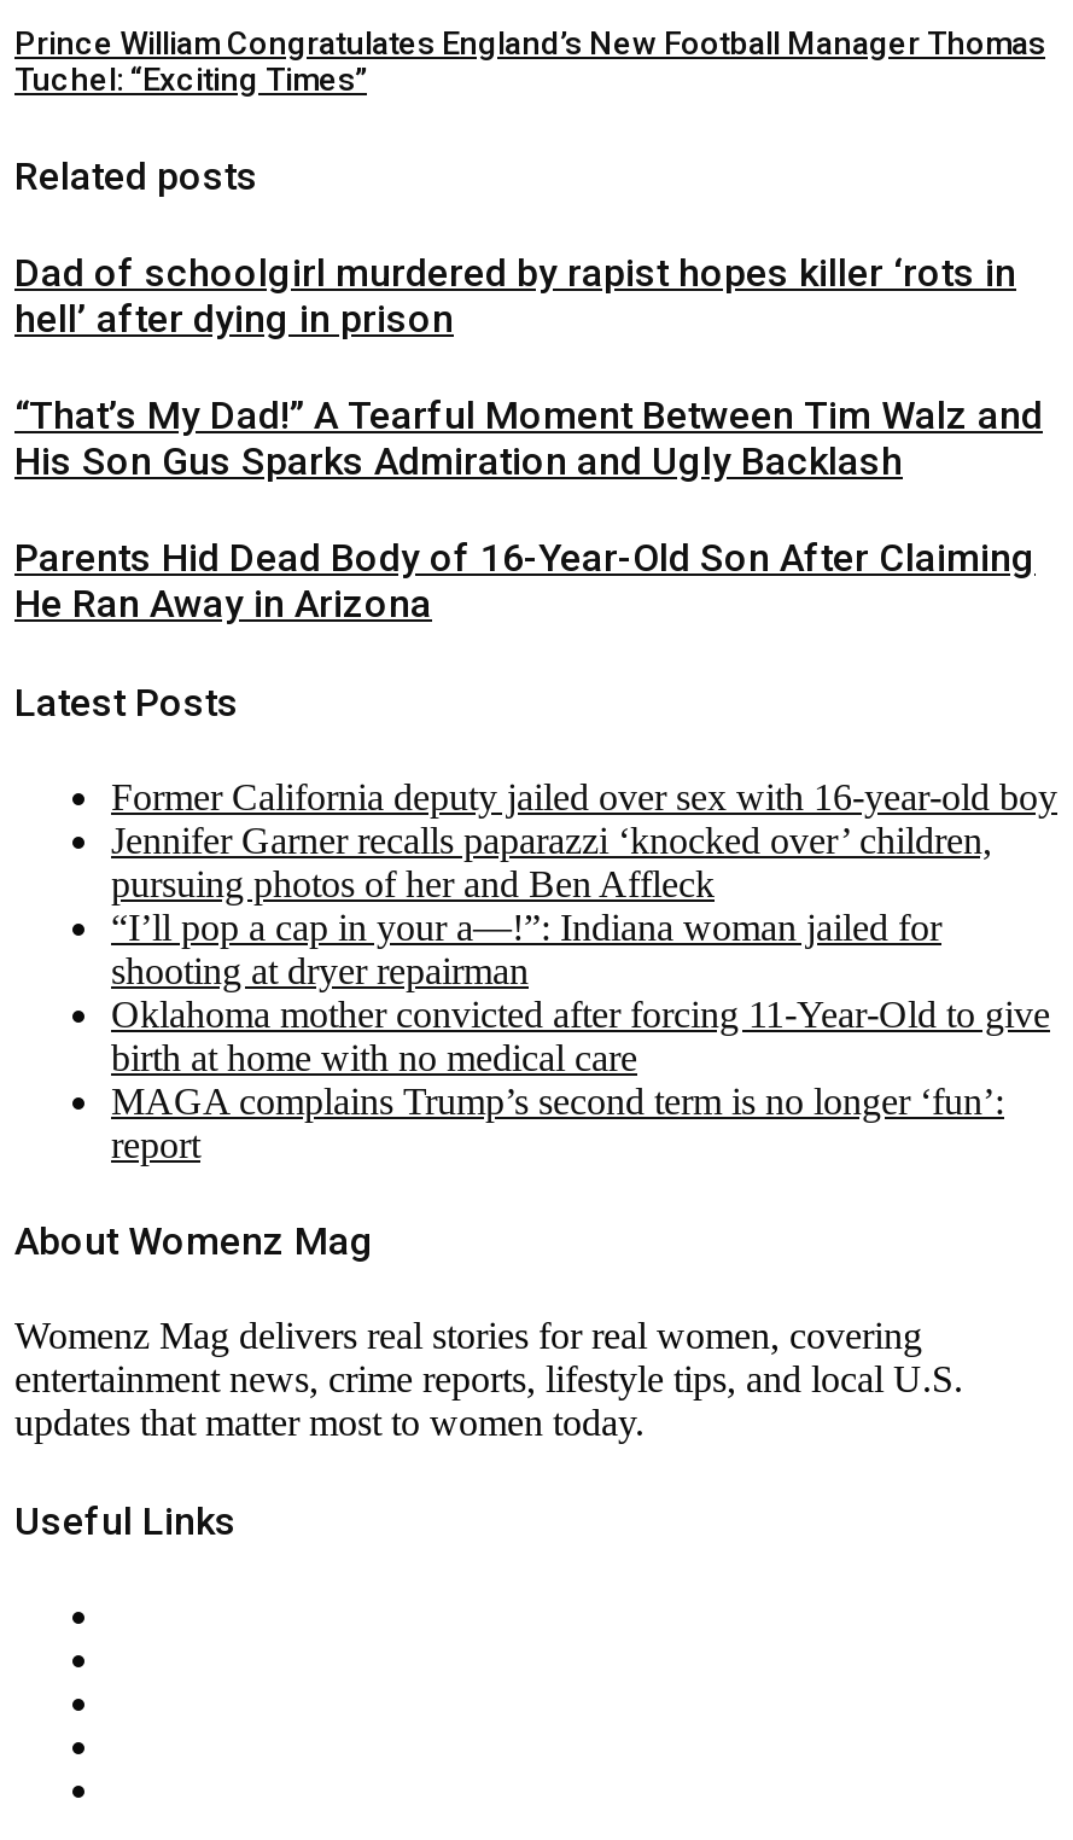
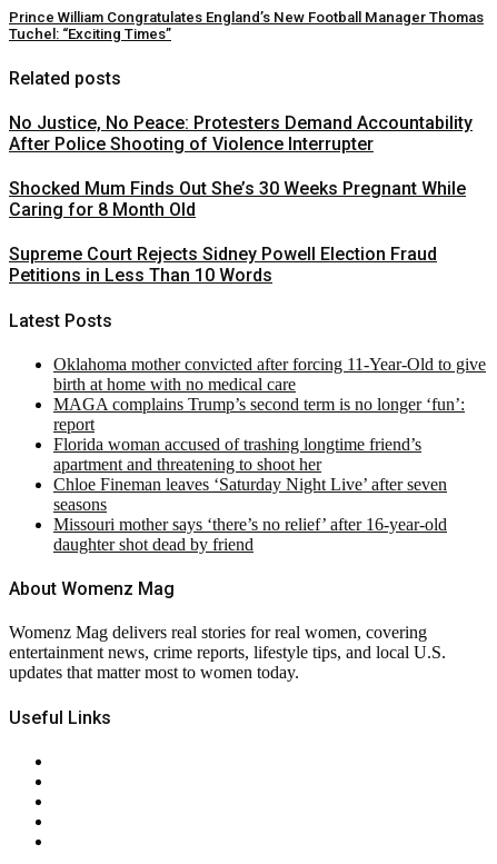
- Dad of schoolgirl murdered by rapist hopes killer ‘rots in
- hell’ after dying in prison
+ No Justice, No Peace: Protesters Demand Accountability
+ After Police Shooting of Violence Interrupter

- “That’s My Dad!” A Tearful Moment Between Tim Walz and
- His Son Gus Sparks Admiration and Ugly Backlash
+ Shocked Mum Finds Out She’s 30 Weeks Pregnant While
+ Caring for 8 Month Old

- Parents Hid Dead Body of 16-Year-Old Son After Claiming
- He Ran Away in Arizona
+ Supreme Court Rejects Sidney Powell Election Fraud
+ Petitions in Less Than 10 Words

- Former California deputy jailed over sex with 16-year-old boy
- Jennifer Garner recalls paparazzi ‘knocked over’ children,
- pursuing photos of her and Ben Affleck
- “I’ll pop a cap in your a—!”: Indiana woman jailed for
- shooting at dryer repairman

moved up: Oklahoma mother convicted after forcing 11-Year-Old to give | birth at home with no medical care | MAGA complains Trump’s second term is no longer ‘fun’: | report

+ Florida woman accused of trashing longtime friend’s
+ apartment and threatening to shoot her
+ Chloe Fineman leaves ‘Saturday Night Live’ after seven
+ seasons
+ Missouri mother says ‘there’s no relief’ after 16-year-old
+ daughter shot dead by friend
